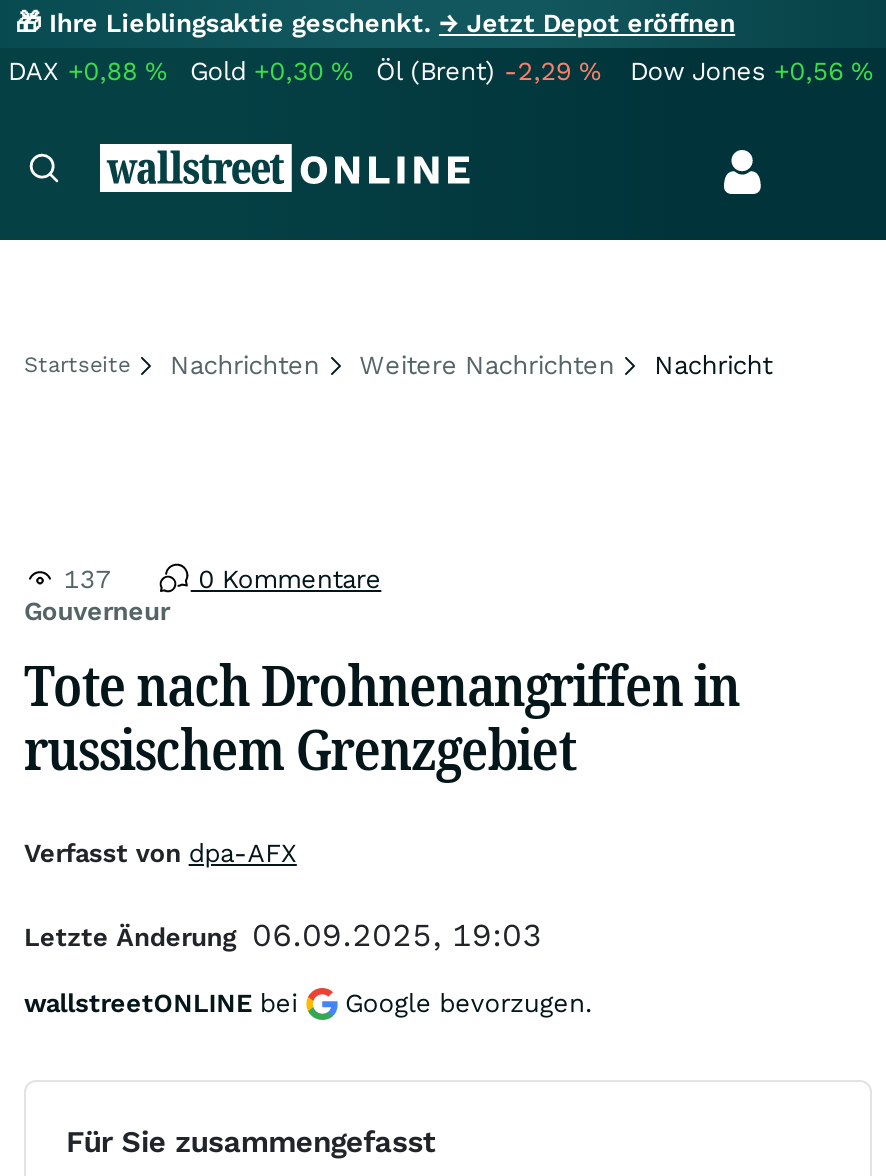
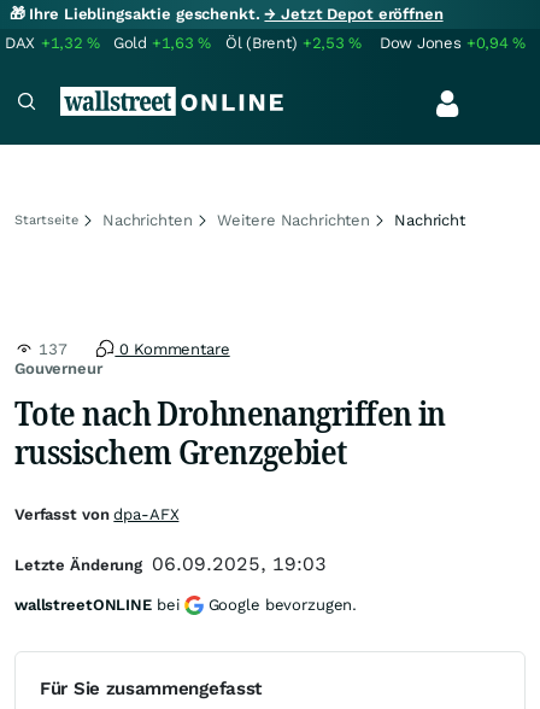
- DAX +0,88%
+ DAX +1,32%

- Gold +0,30%
+ Gold +1,63%

- Öl (Brent) -2,29%
+ Öl (Brent) +2,53%

- Dow Jones +0,56%
+ Dow Jones +0,94%
